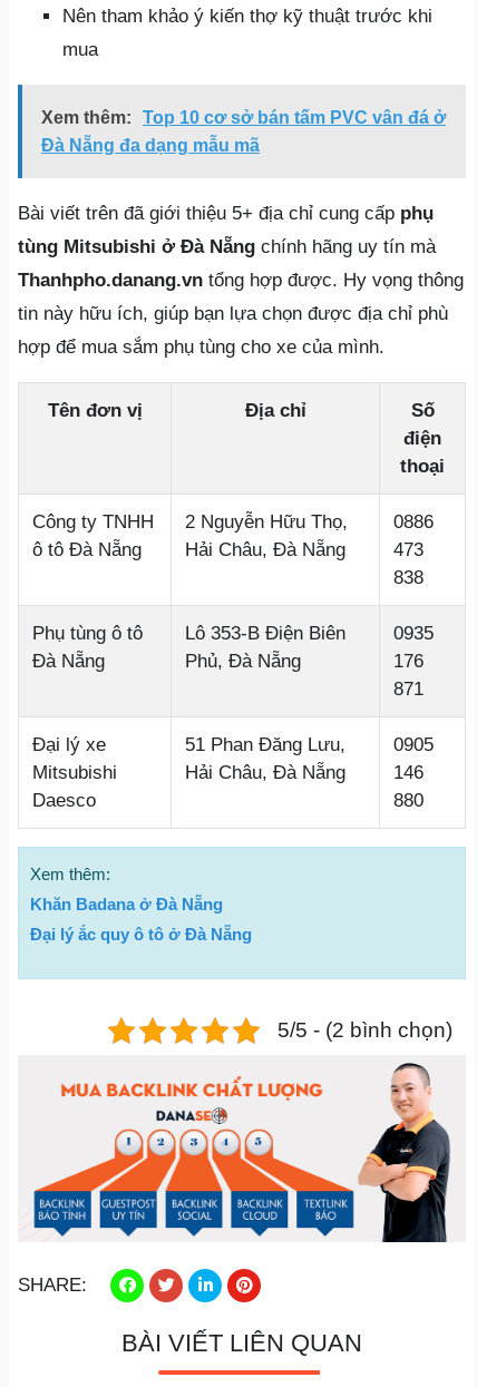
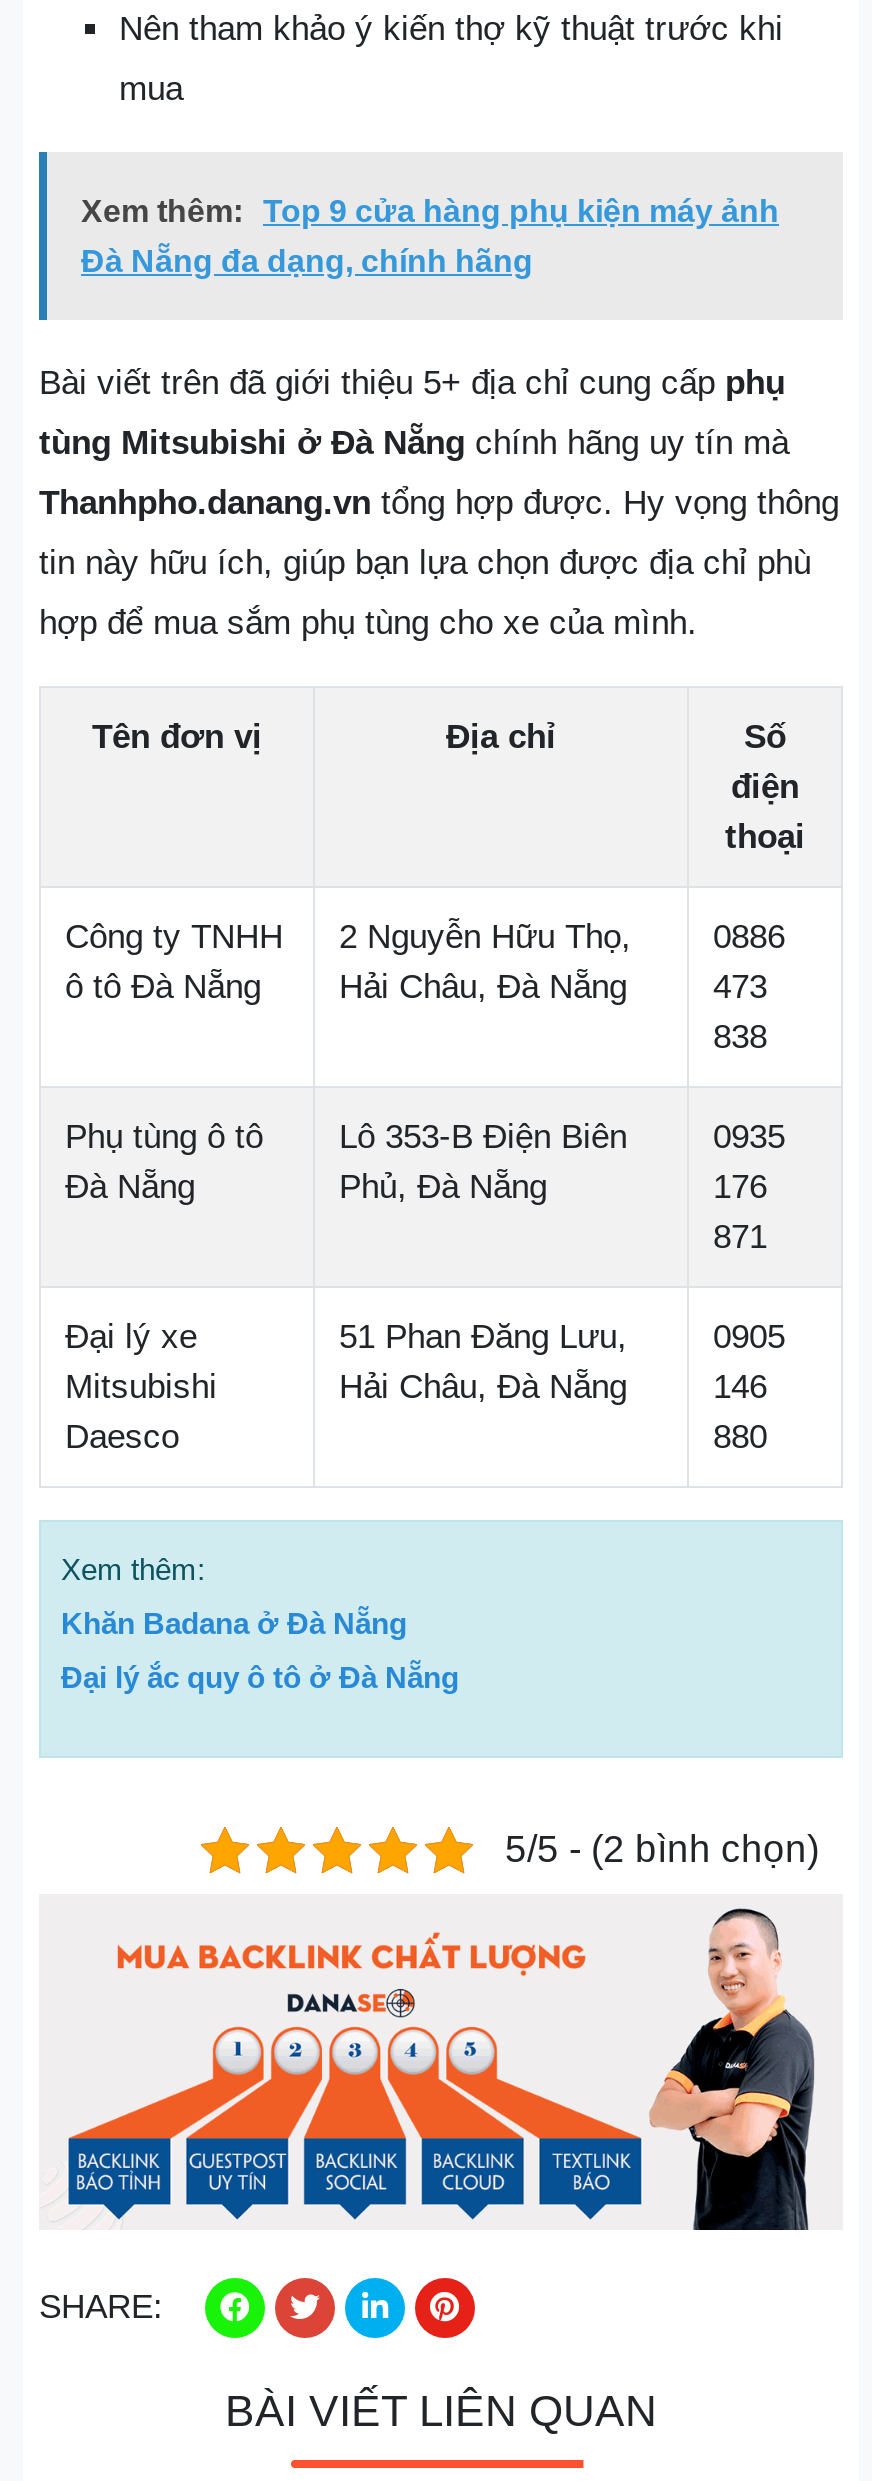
- Xem thêm: Top 10 cơ sở bán tấm PVC vân đá ở
+ Xem thêm: Top 9 cửa hàng phụ kiện máy ảnh

- Đà Nẵng đa dạng mẫu mã
+ Đà Nẵng đa dạng, chính hãng
